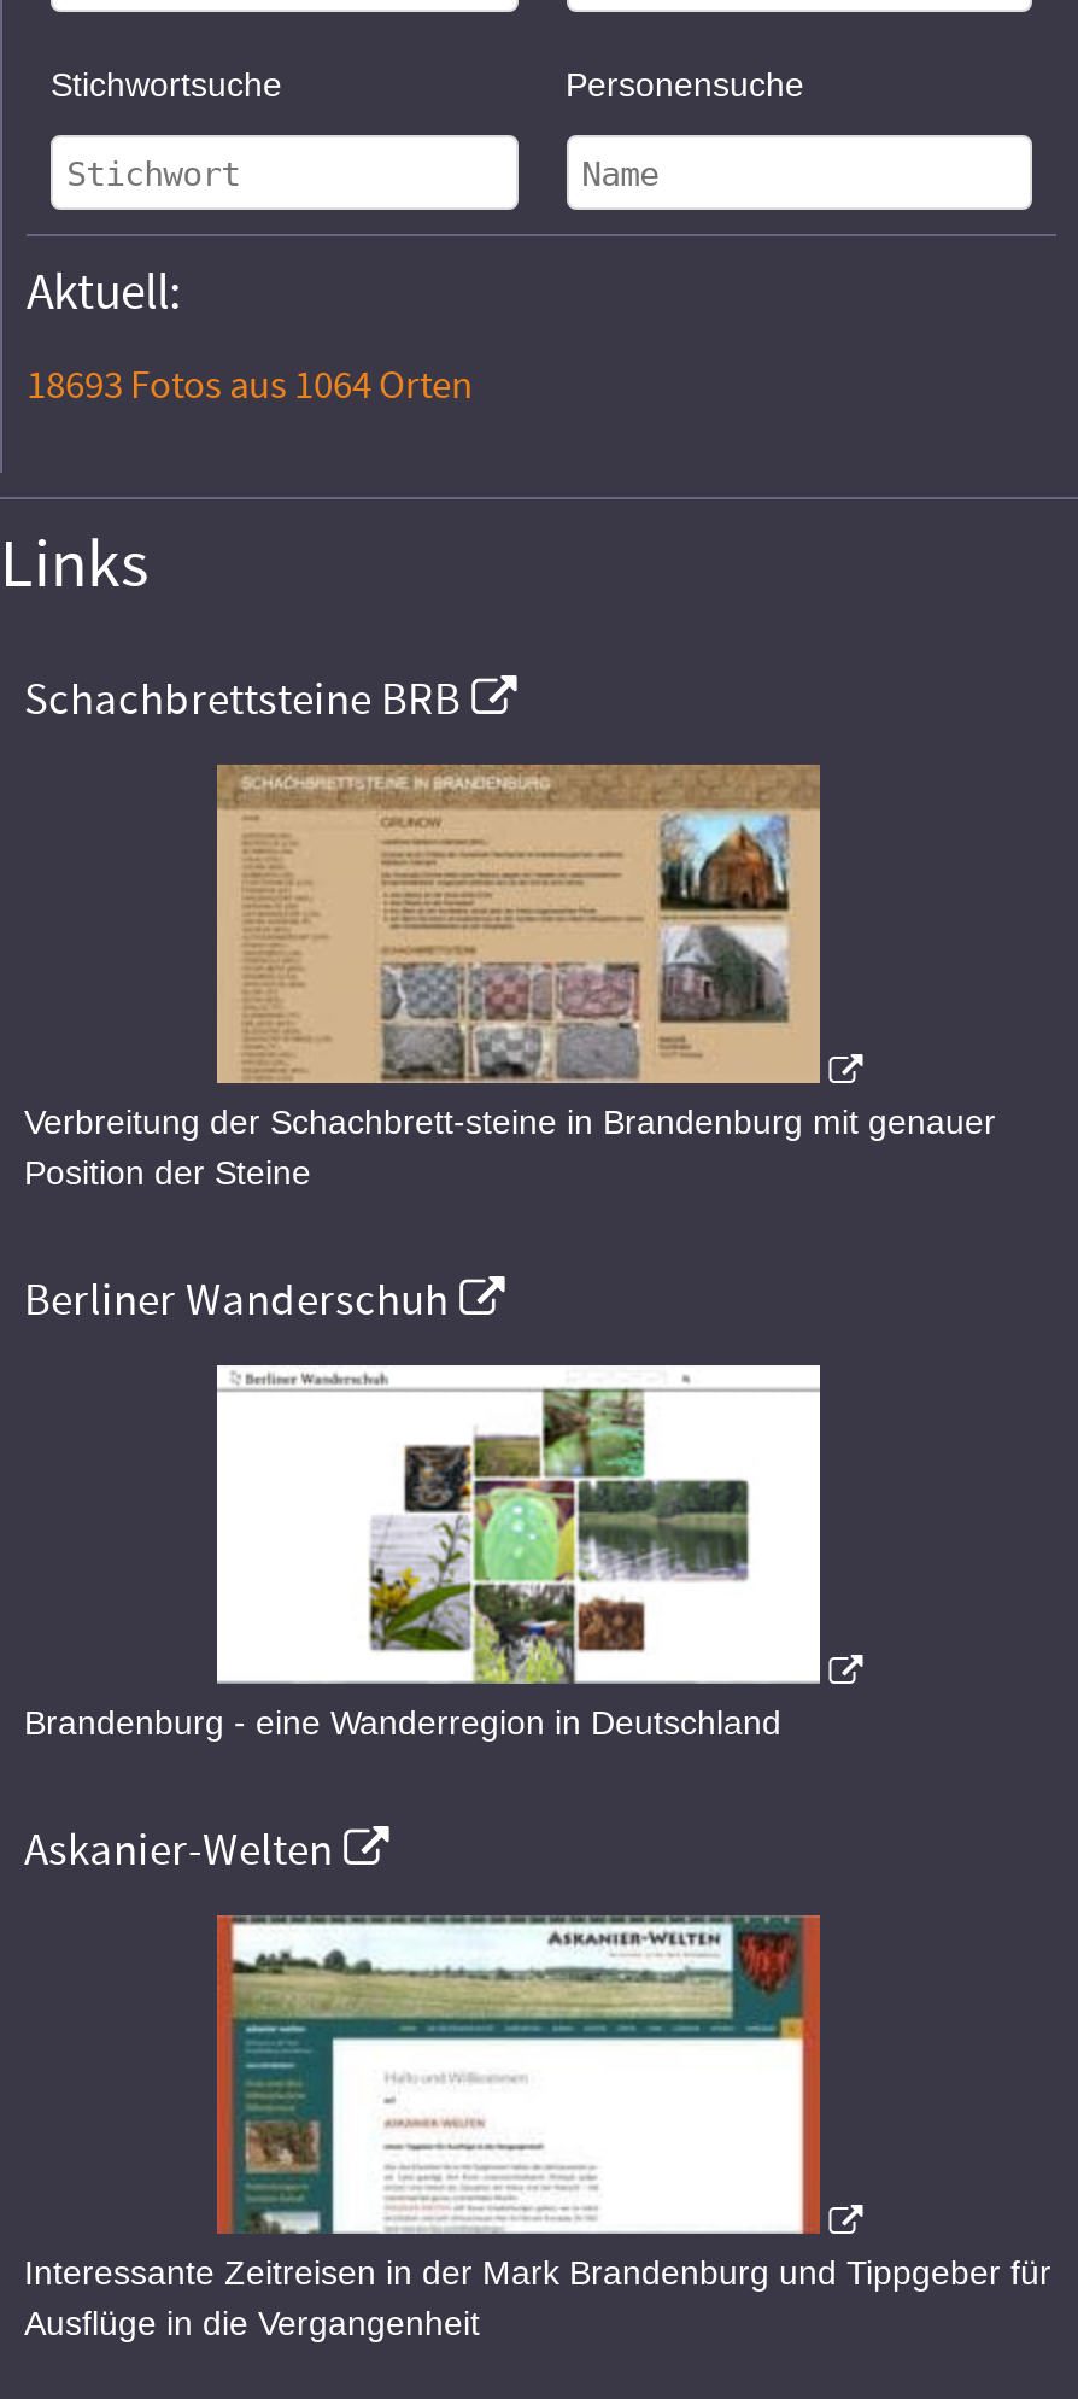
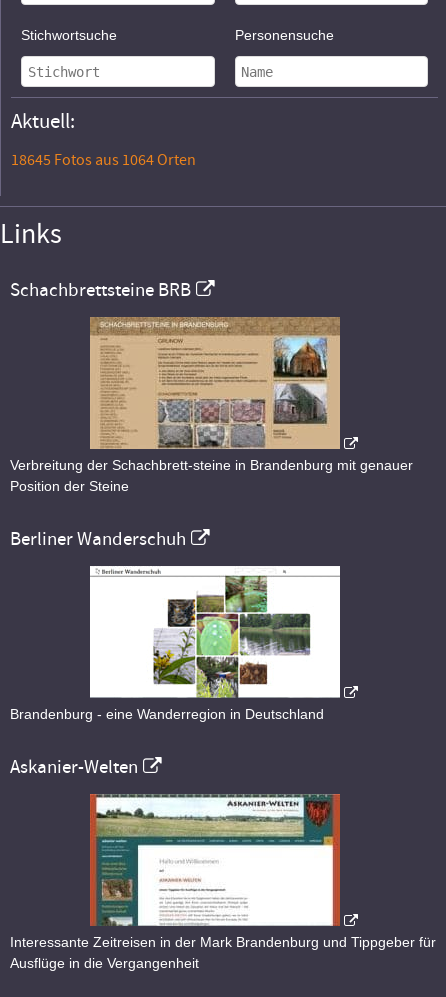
- 18693 Fotos aus 1064 Orten
+ 18645 Fotos aus 1064 Orten
